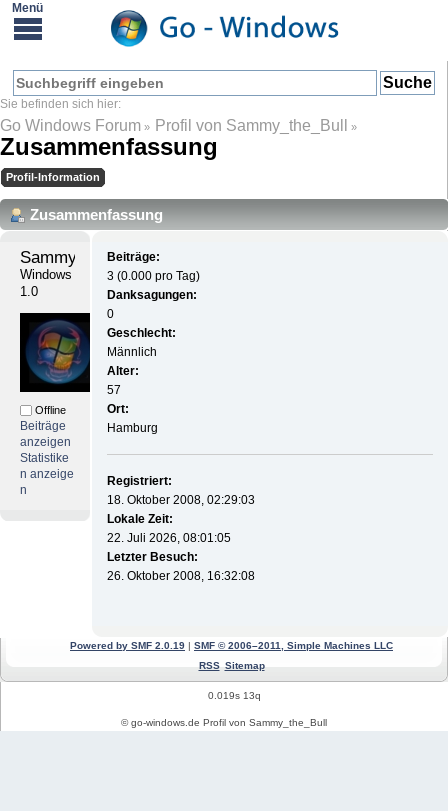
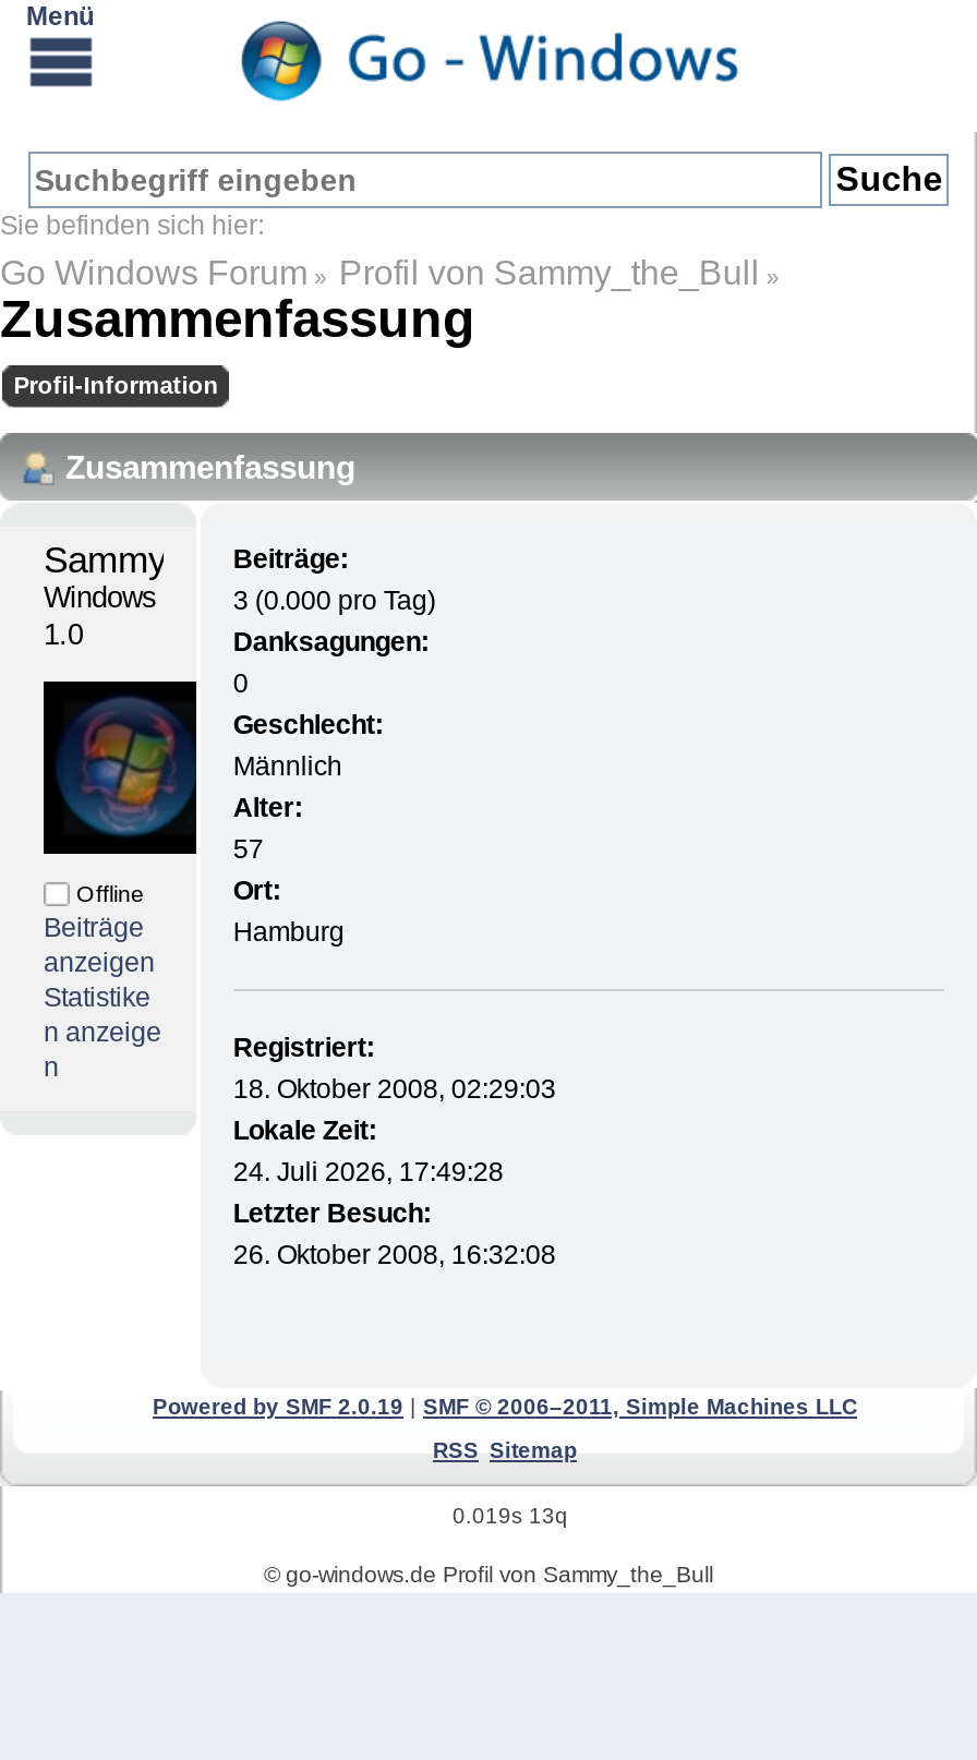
- 22. Juli 2026, 08:01:05
+ 24. Juli 2026, 17:49:28
